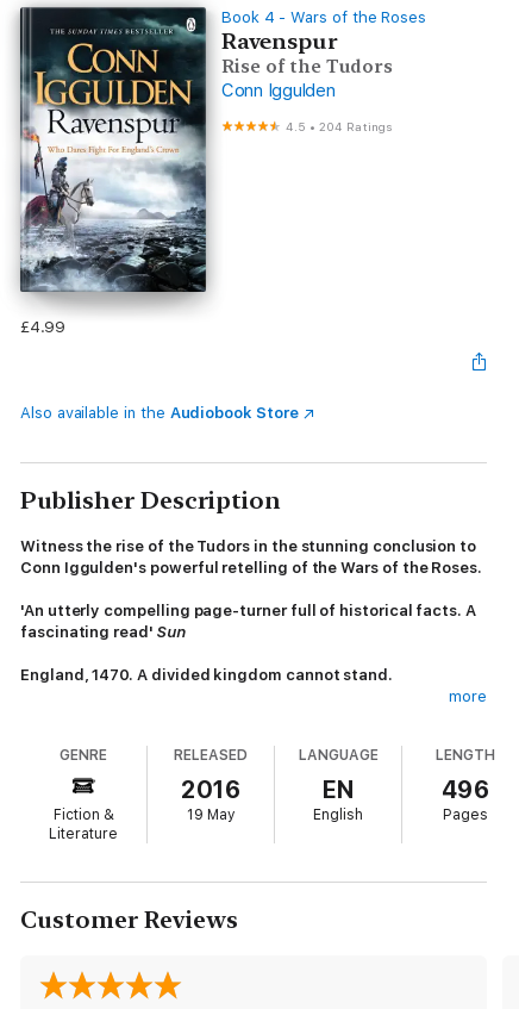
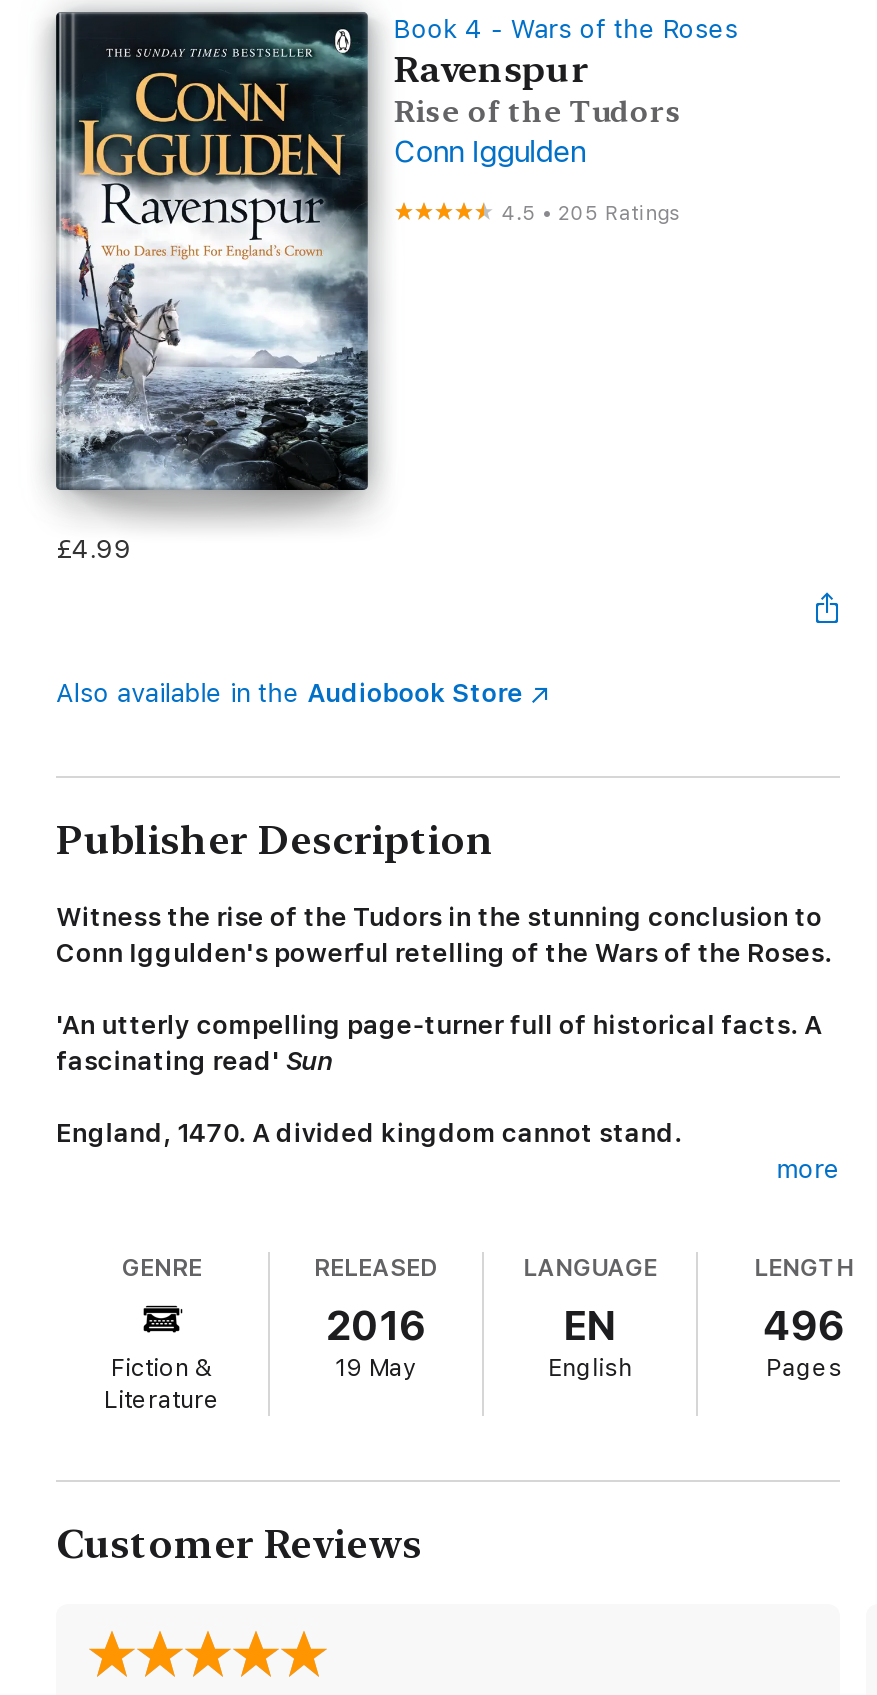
- 4.5 • 204 Ratings
+ 4.5 • 205 Ratings
